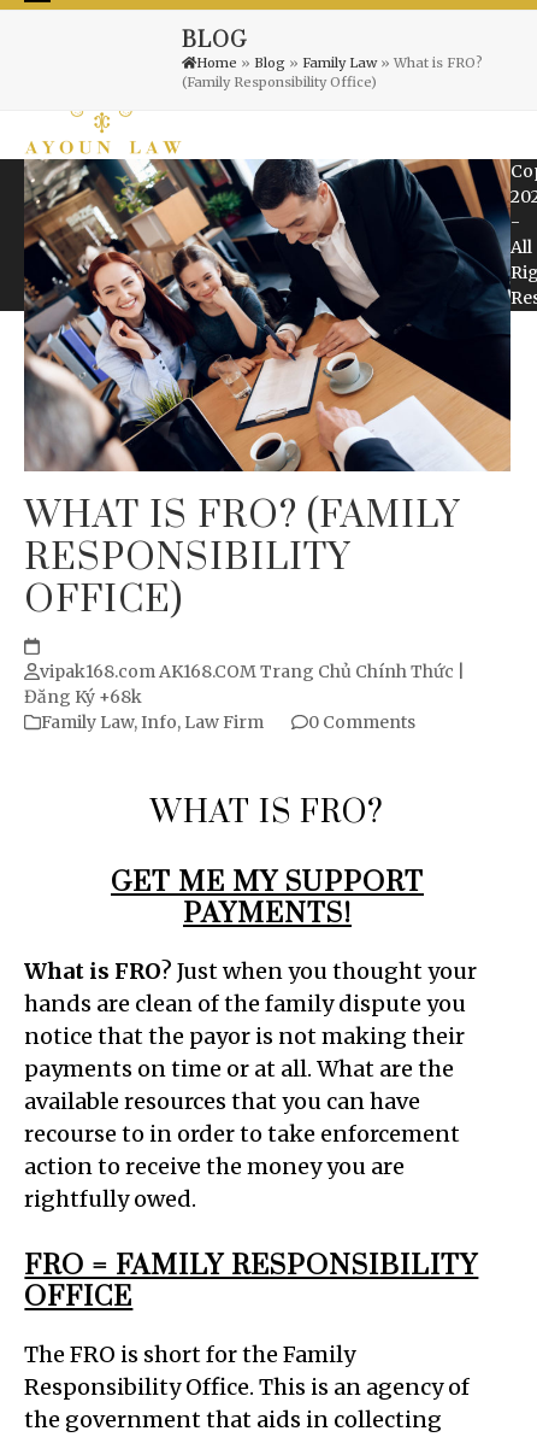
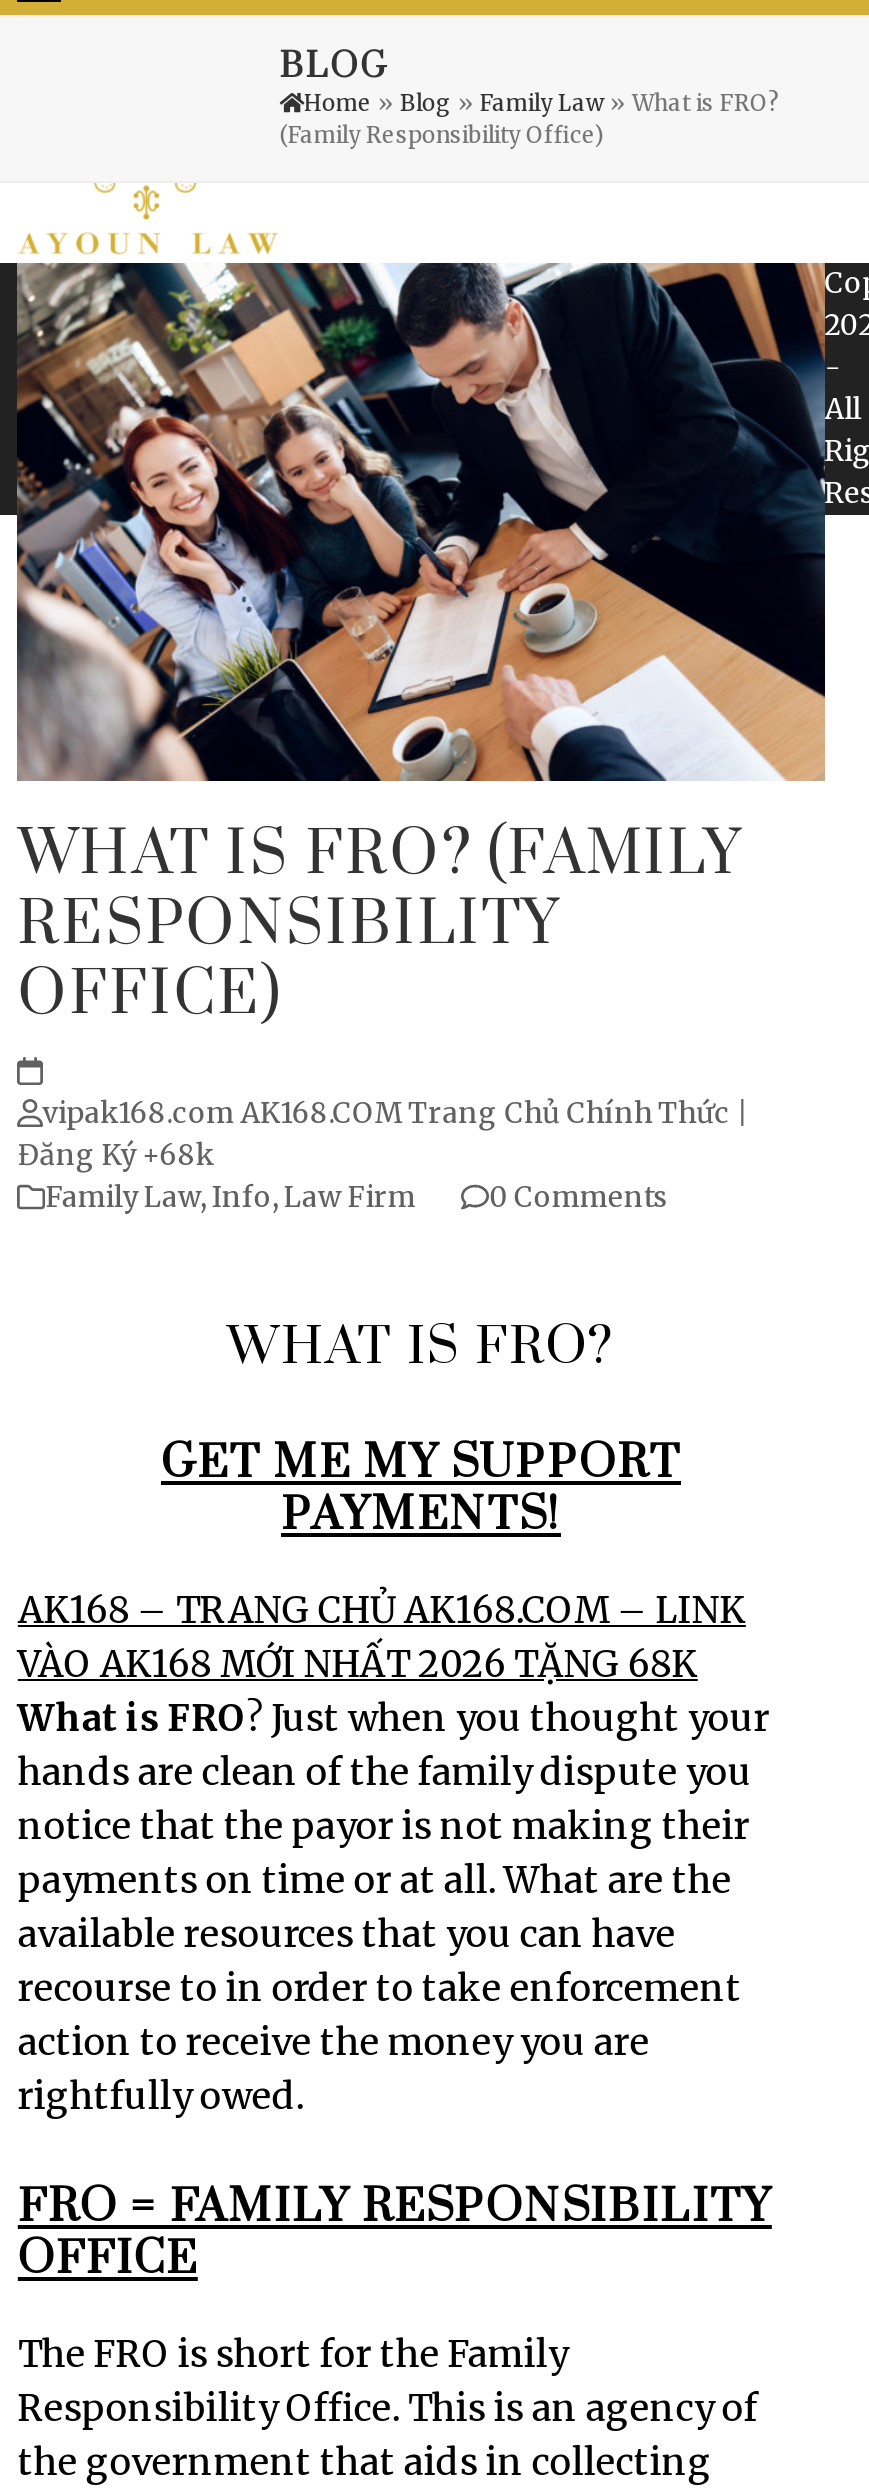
+ AK168 – TRANG CHỦ AK168.COM – LINK
+ VÀO AK168 MỚI NHẤT 2026 TẶNG 68K
